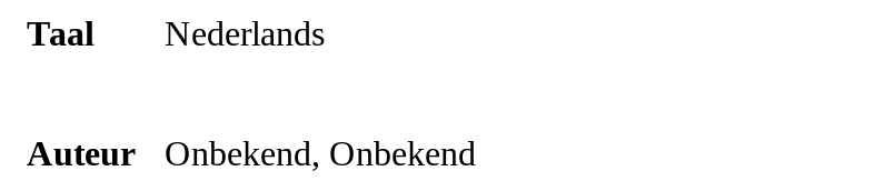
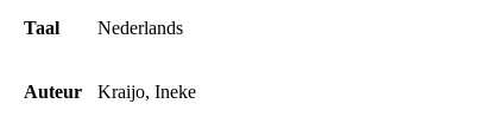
- Onbekend, Onbekend
+ Kraijo, Ineke
